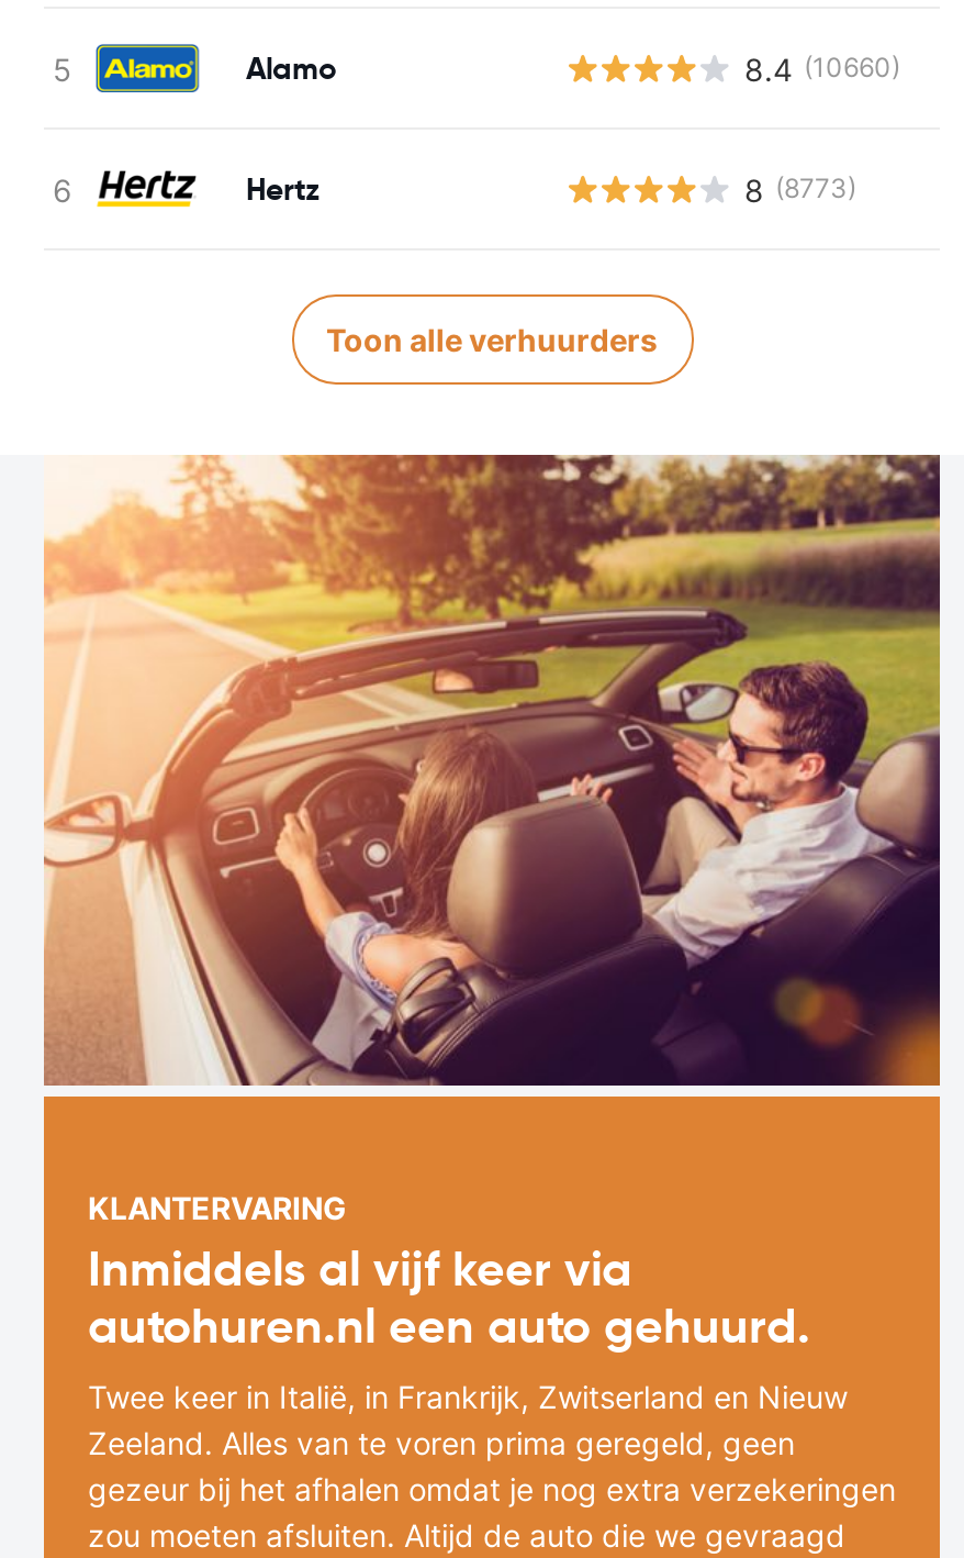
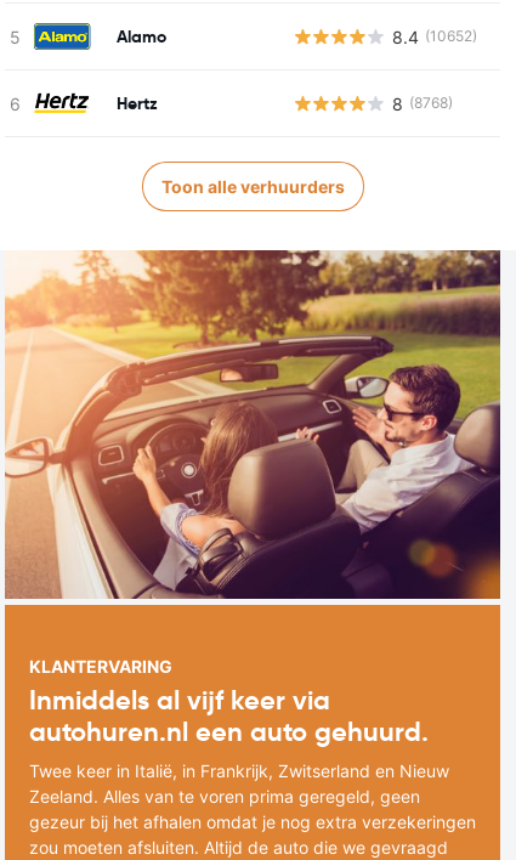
- 8.4 (10660)
+ 8.4 (10652)

- 8 (8773)
+ 8 (8768)
